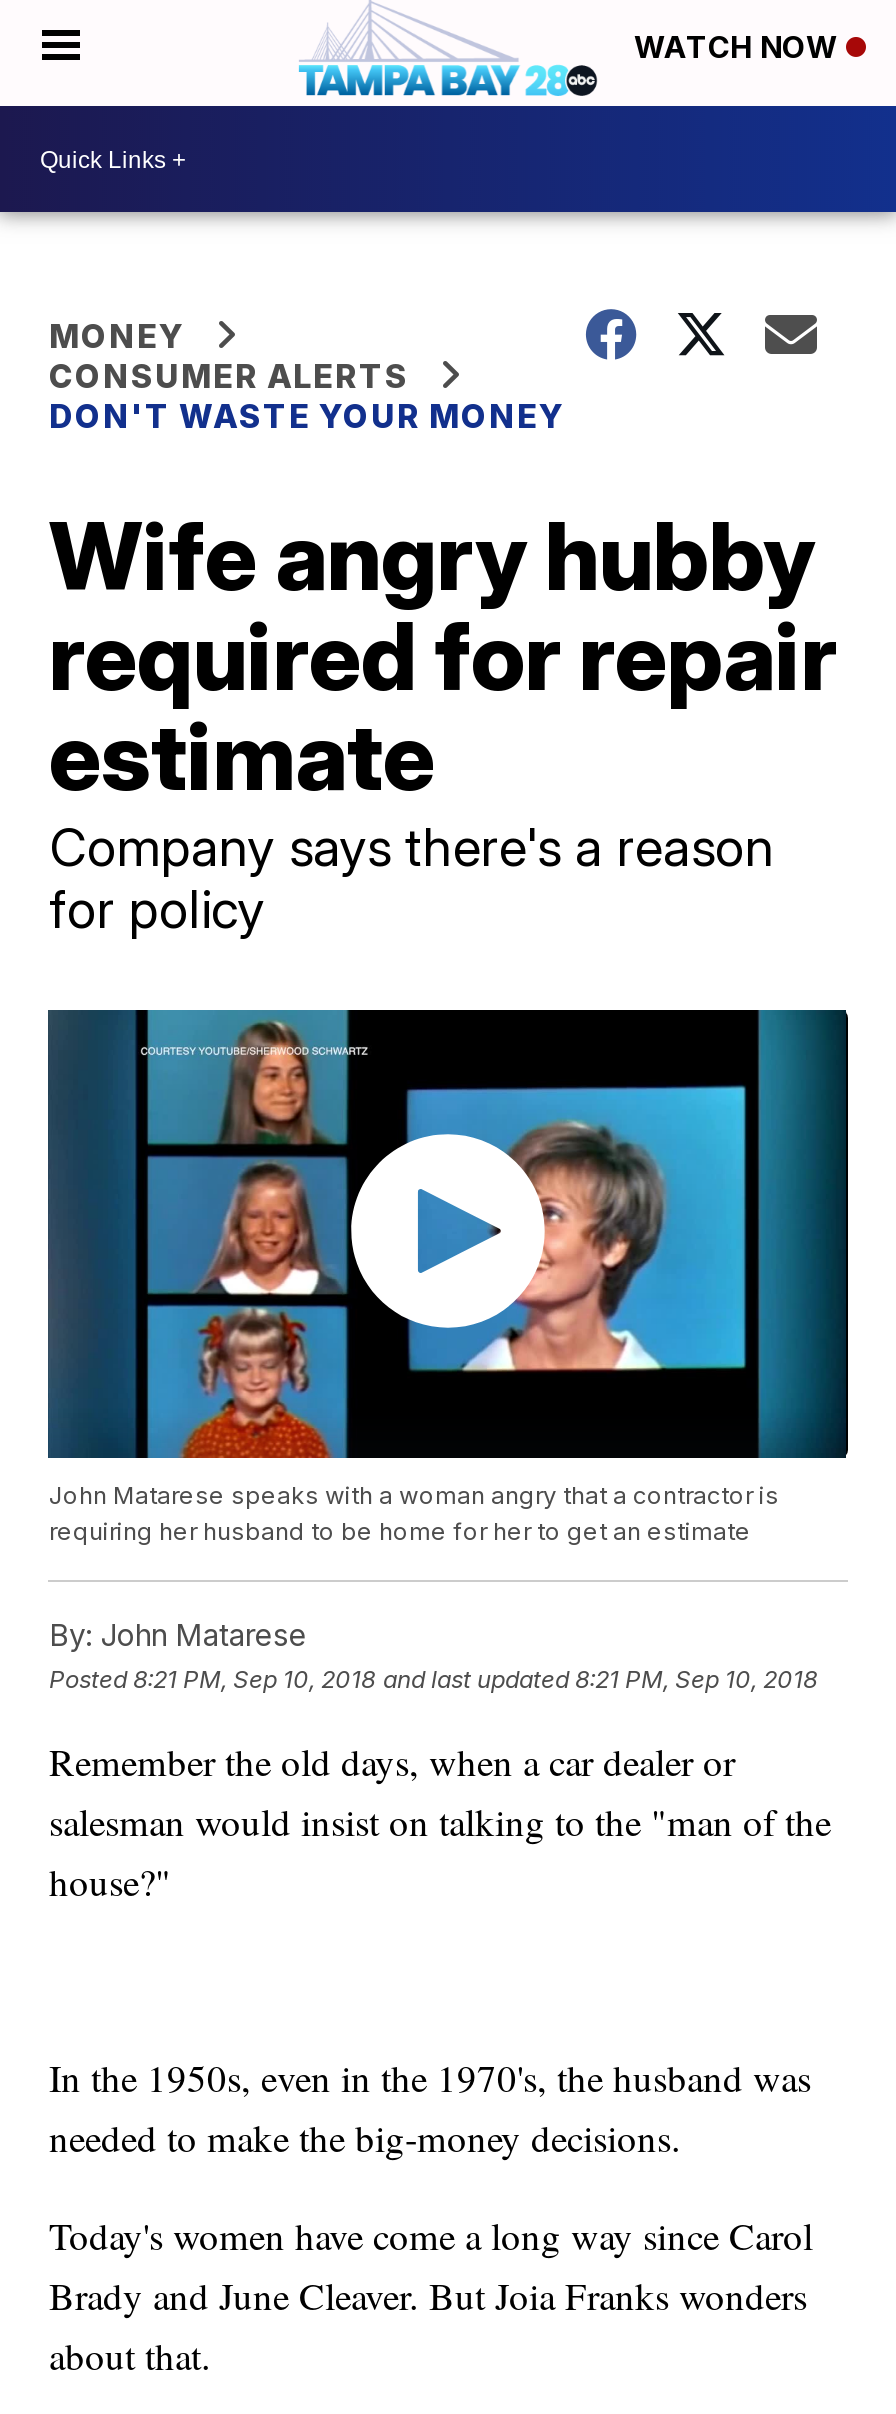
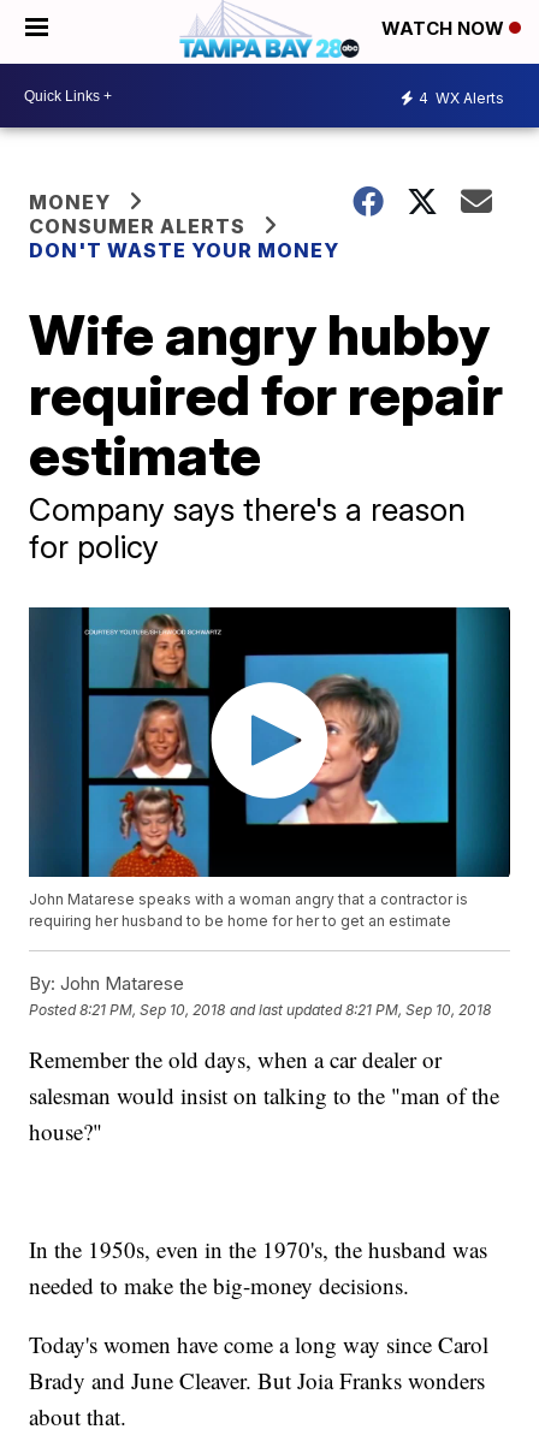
+ 4 WX Alerts
